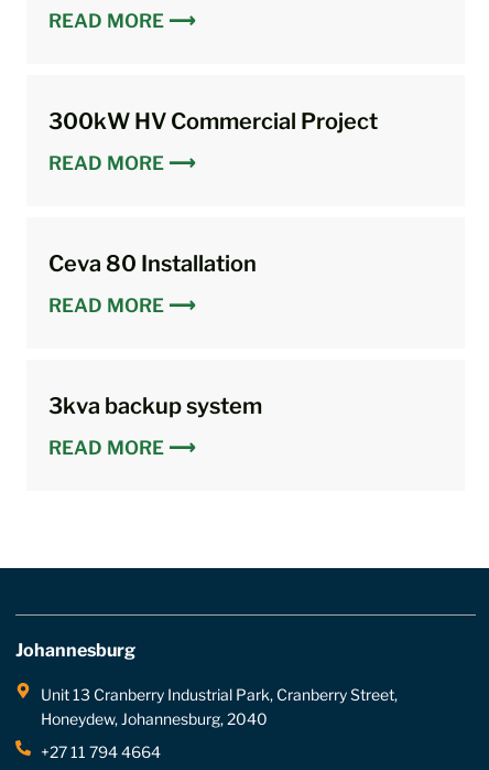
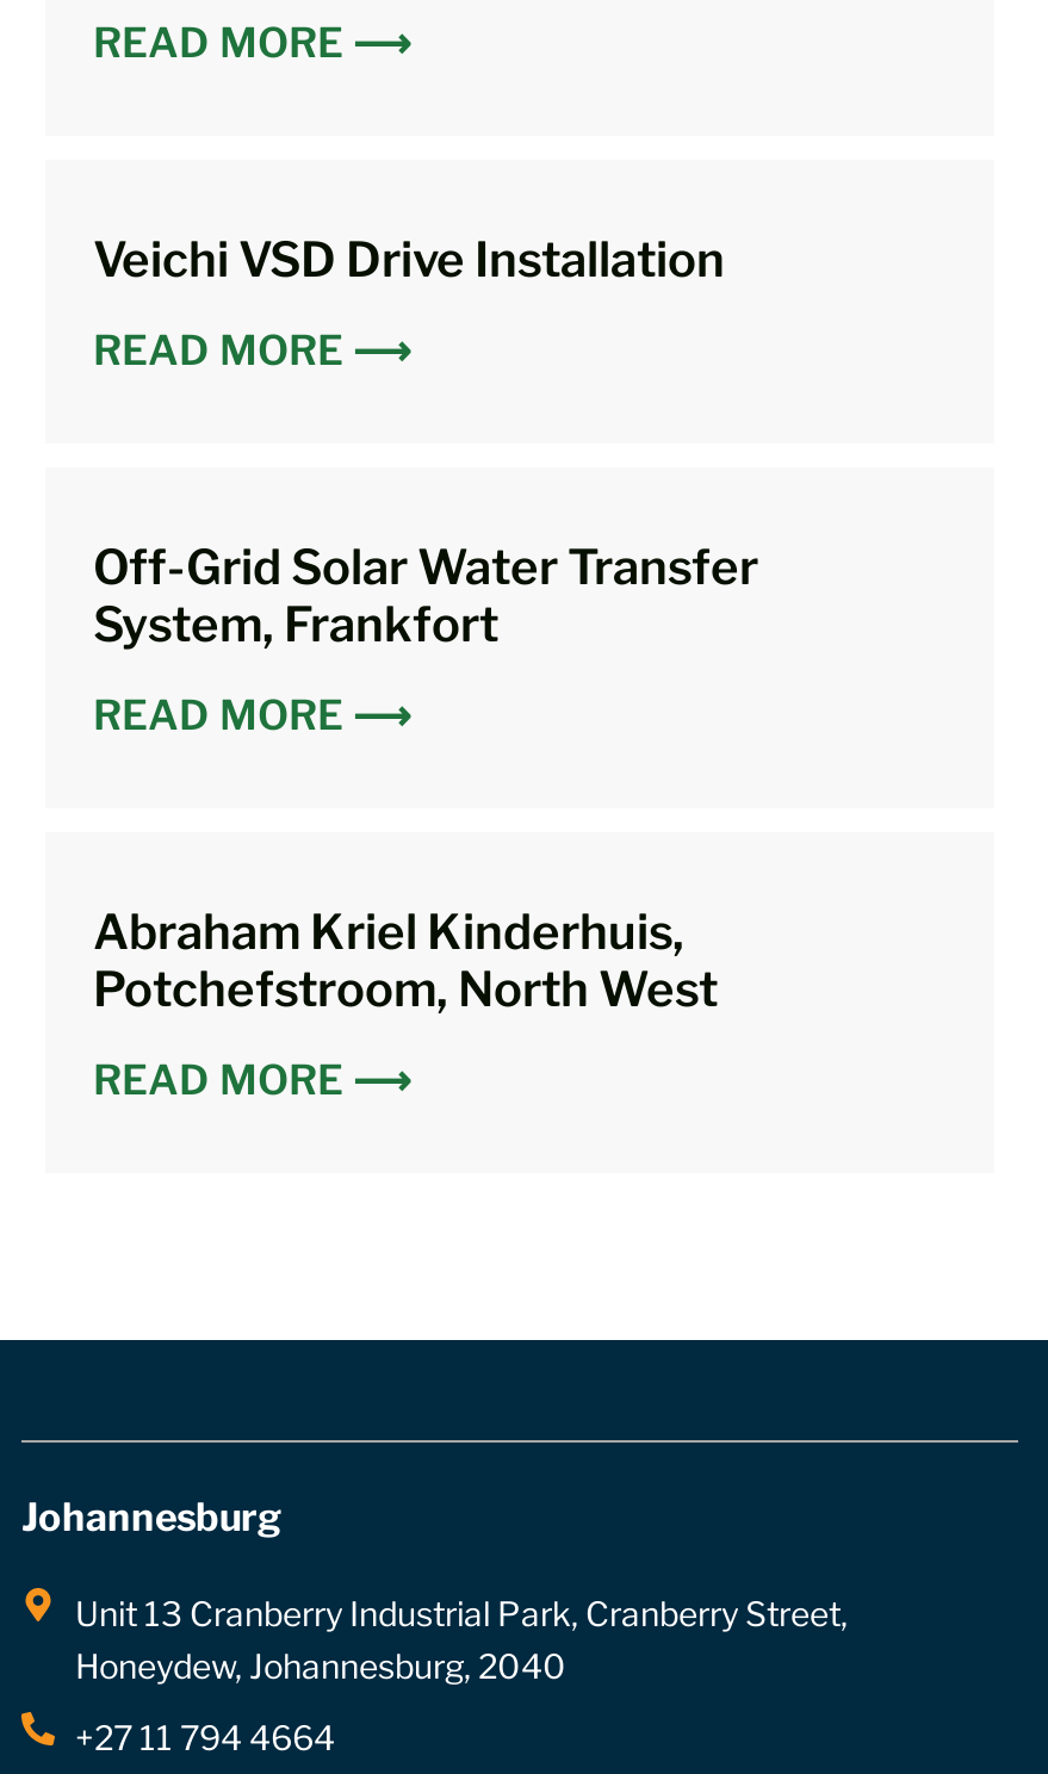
- 300kW HV Commercial Project
+ Veichi VSD Drive Installation

- Ceva 80 Installation
+ Off-Grid Solar Water Transfer
+ System, Frankfort

- 3kva backup system
+ Abraham Kriel Kinderhuis,
+ Potchefstroom, North West
